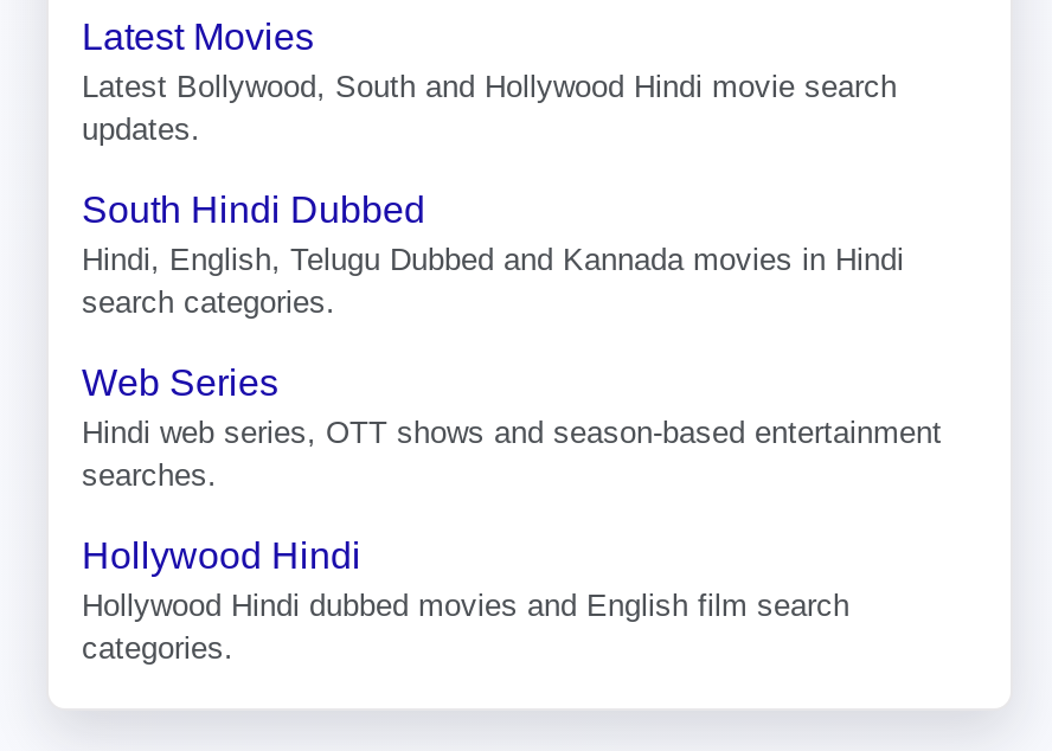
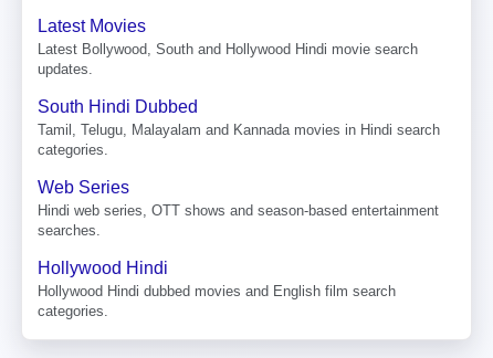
- Hindi, English, Telugu Dubbed and Kannada movies in Hindi
- search categories.
+ Tamil, Telugu, Malayalam and Kannada movies in Hindi search
+ categories.
